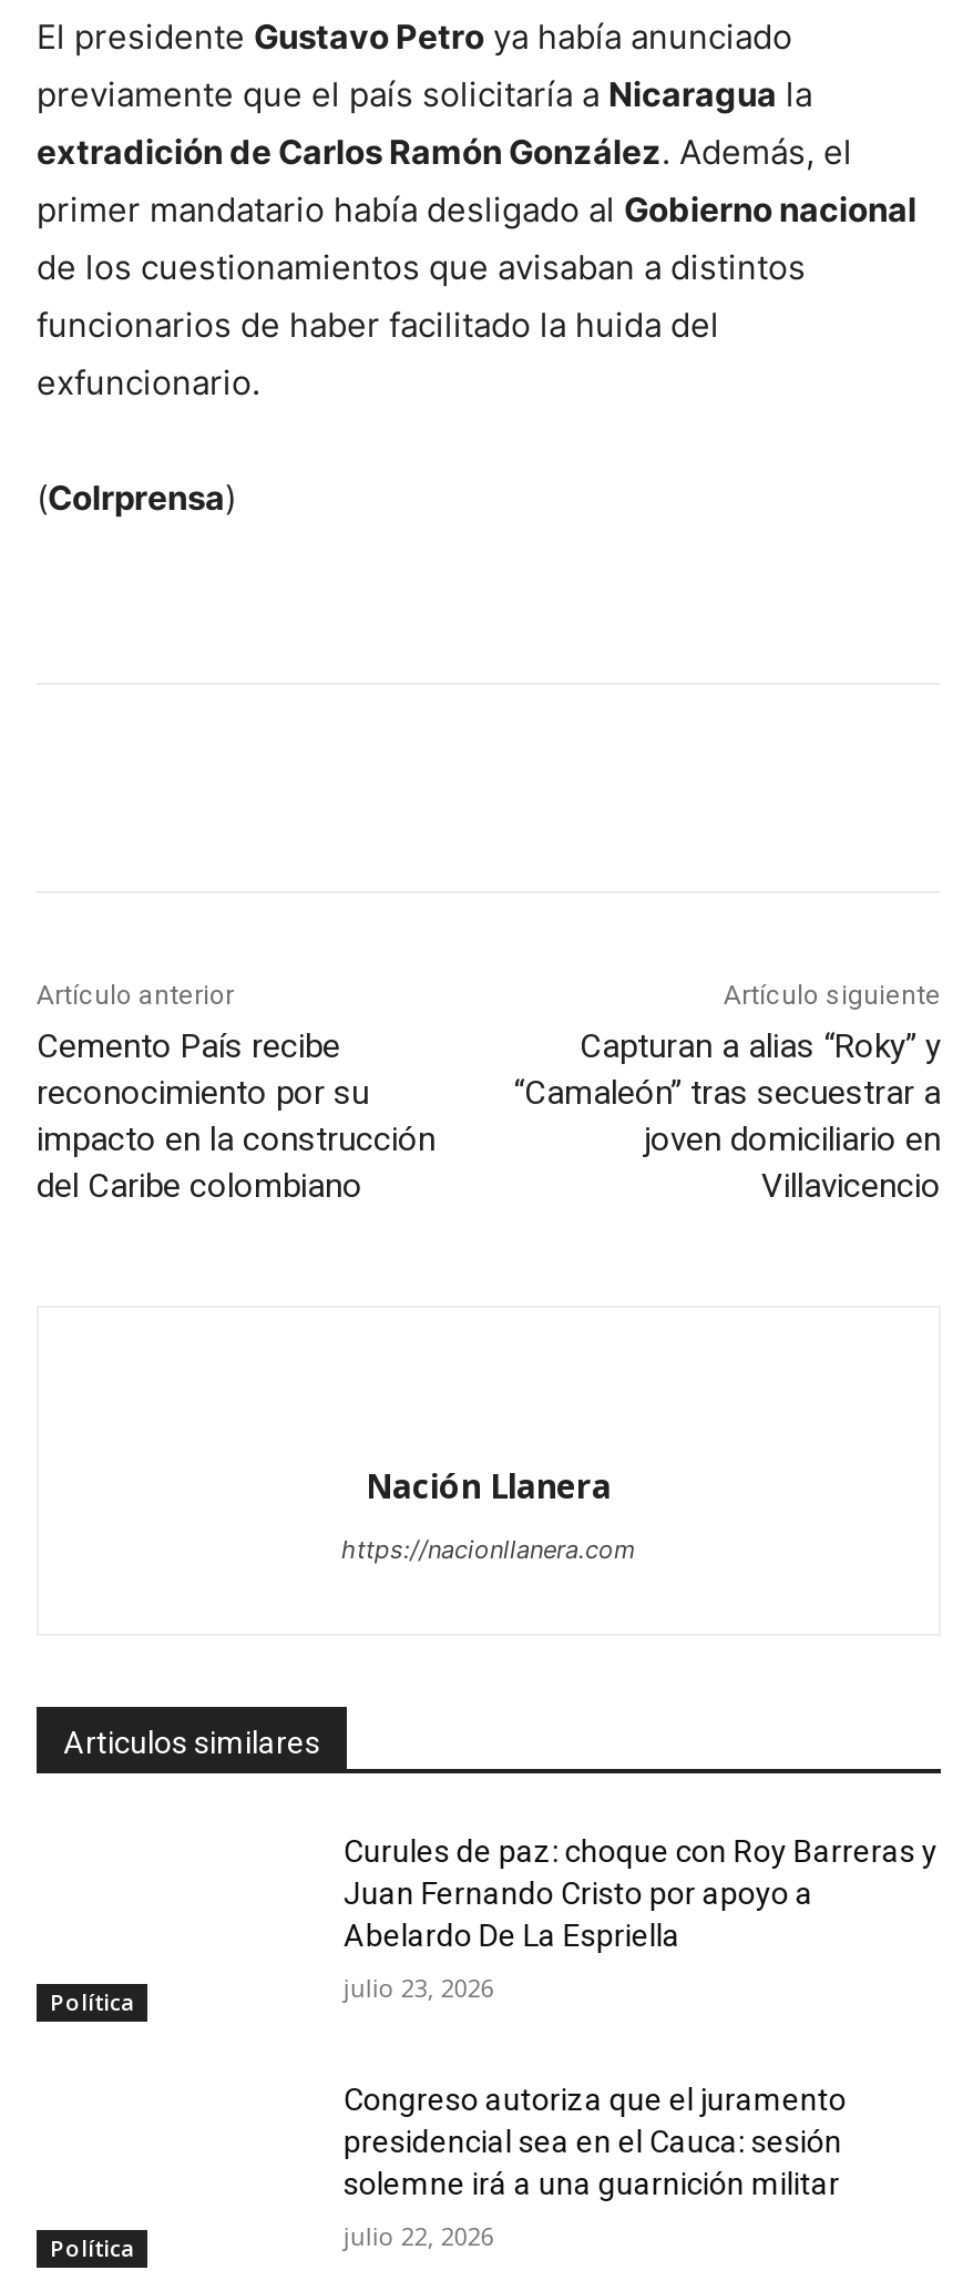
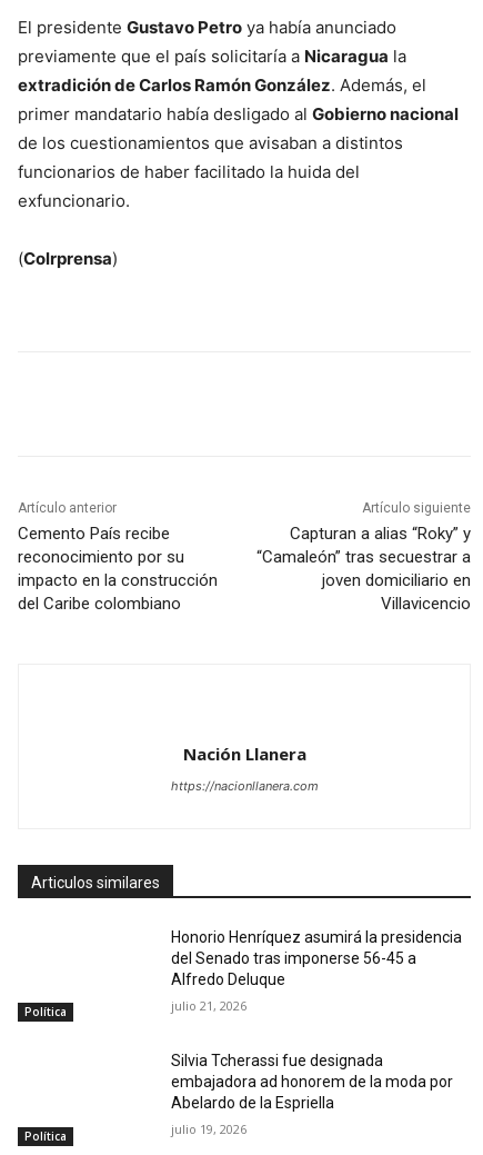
- Curules de paz: choque con Roy Barreras y
- Juan Fernando Cristo por apoyo a
- Abelardo De La Espriella
+ Honorio Henríquez asumirá la presidencia
+ del Senado tras imponerse 56-45 a
+ Alfredo Deluque

- julio 23, 2026
+ julio 21, 2026

- Congreso autoriza que el juramento
- presidencial sea en el Cauca: sesión
- solemne irá a una guarnición militar
+ Silvia Tcherassi fue designada
+ embajadora ad honorem de la moda por
+ Abelardo de la Espriella

- julio 22, 2026
+ julio 19, 2026
